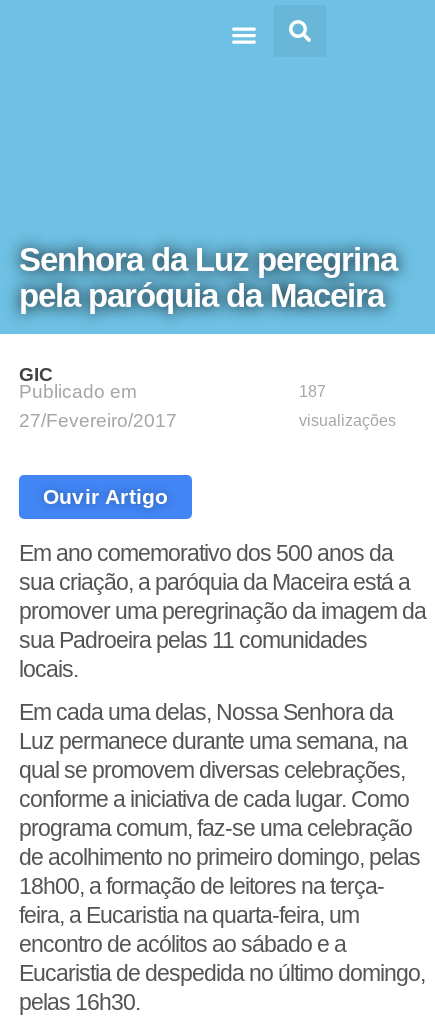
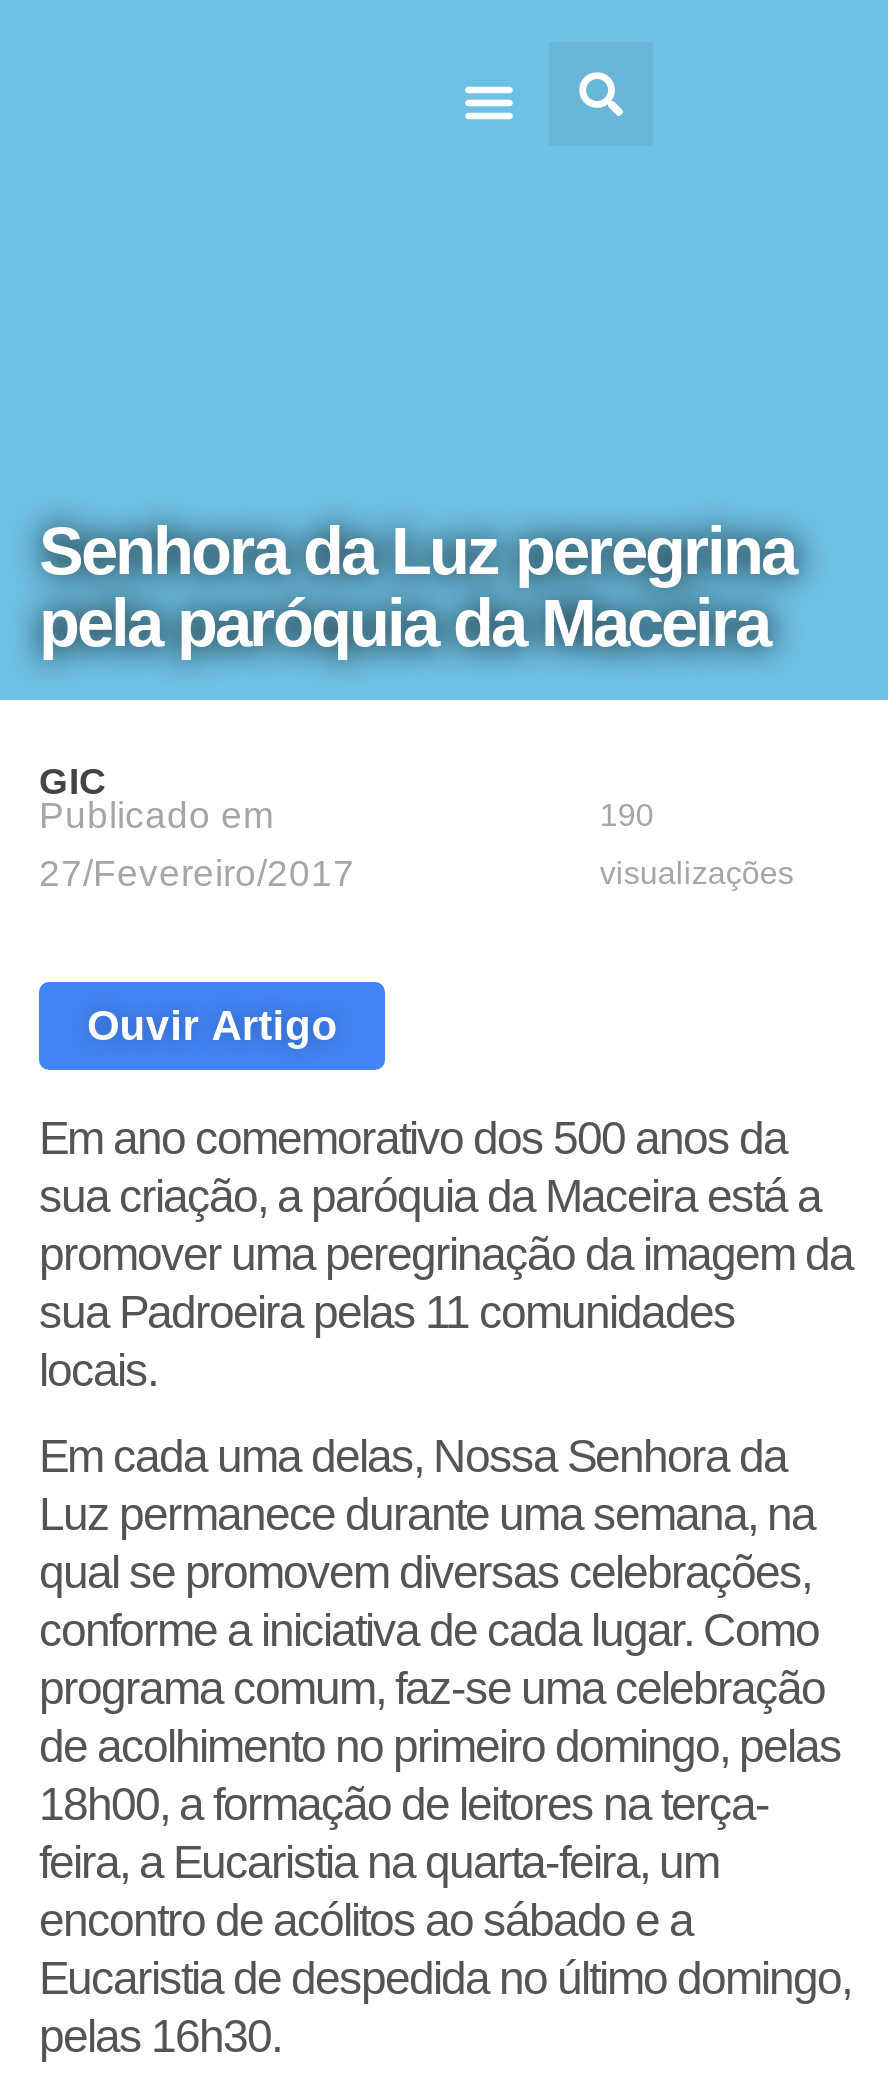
- 187
+ 190
